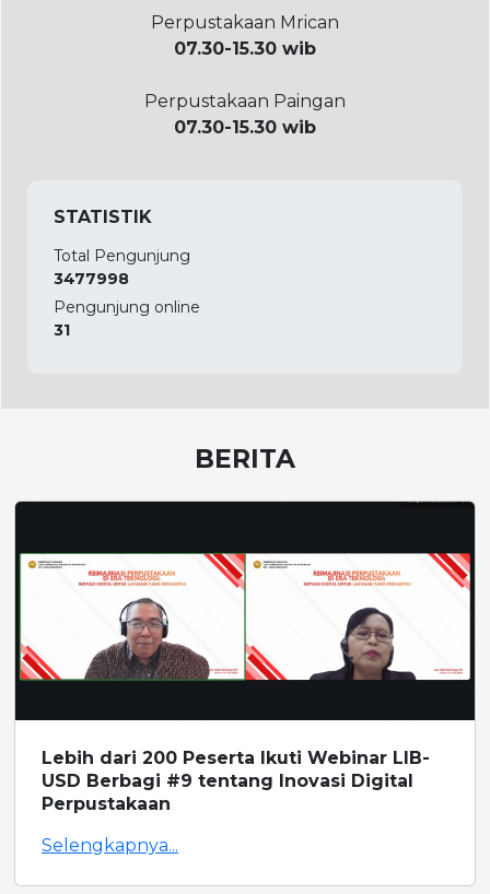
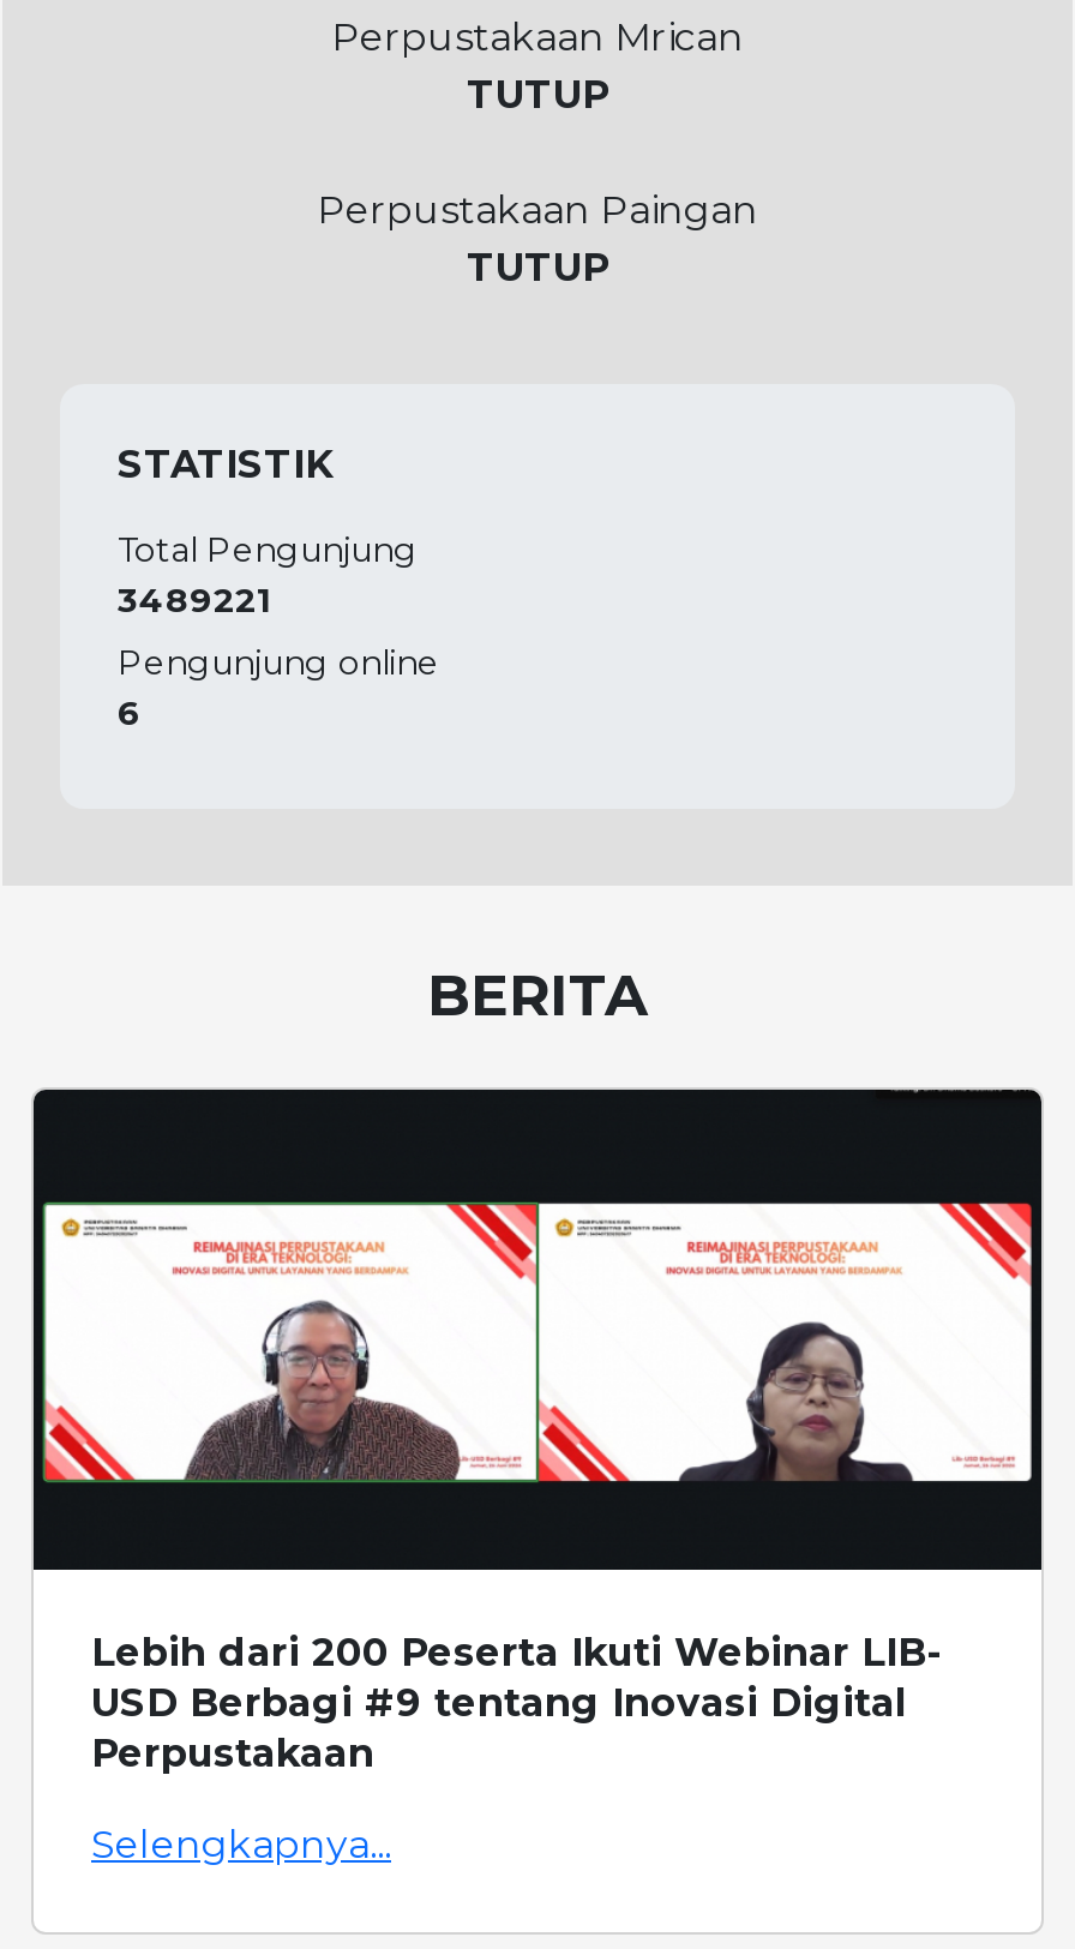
- 07.30-15.30 wib
+ TUTUP

- 07.30-15.30 wib
+ TUTUP

- 3477998
+ 3489221

- 31
+ 6
